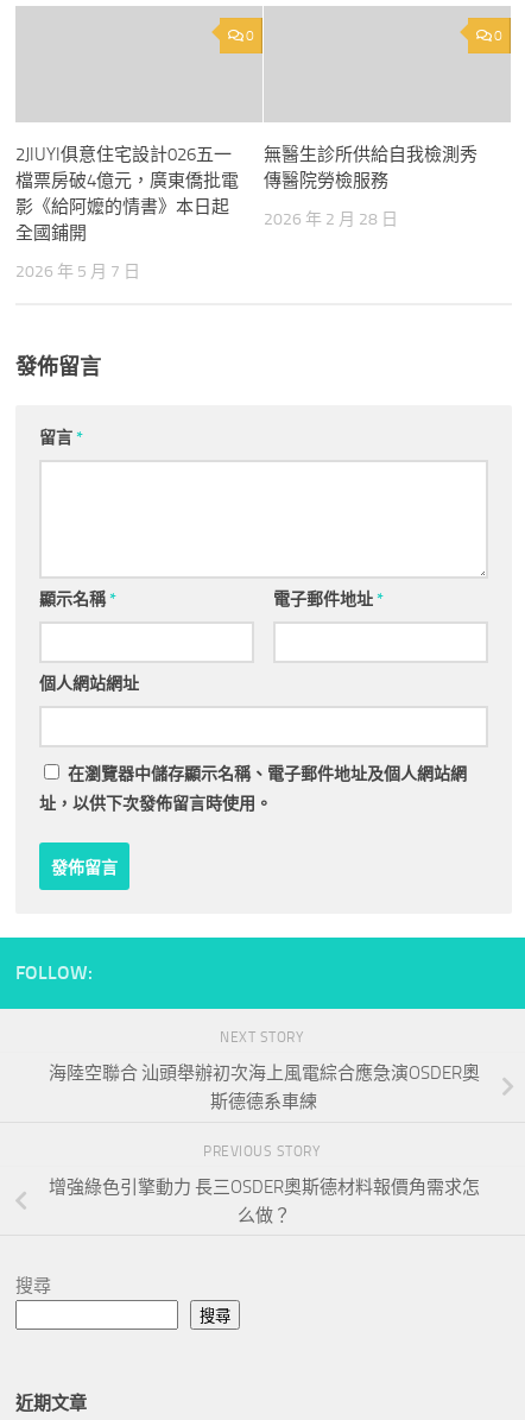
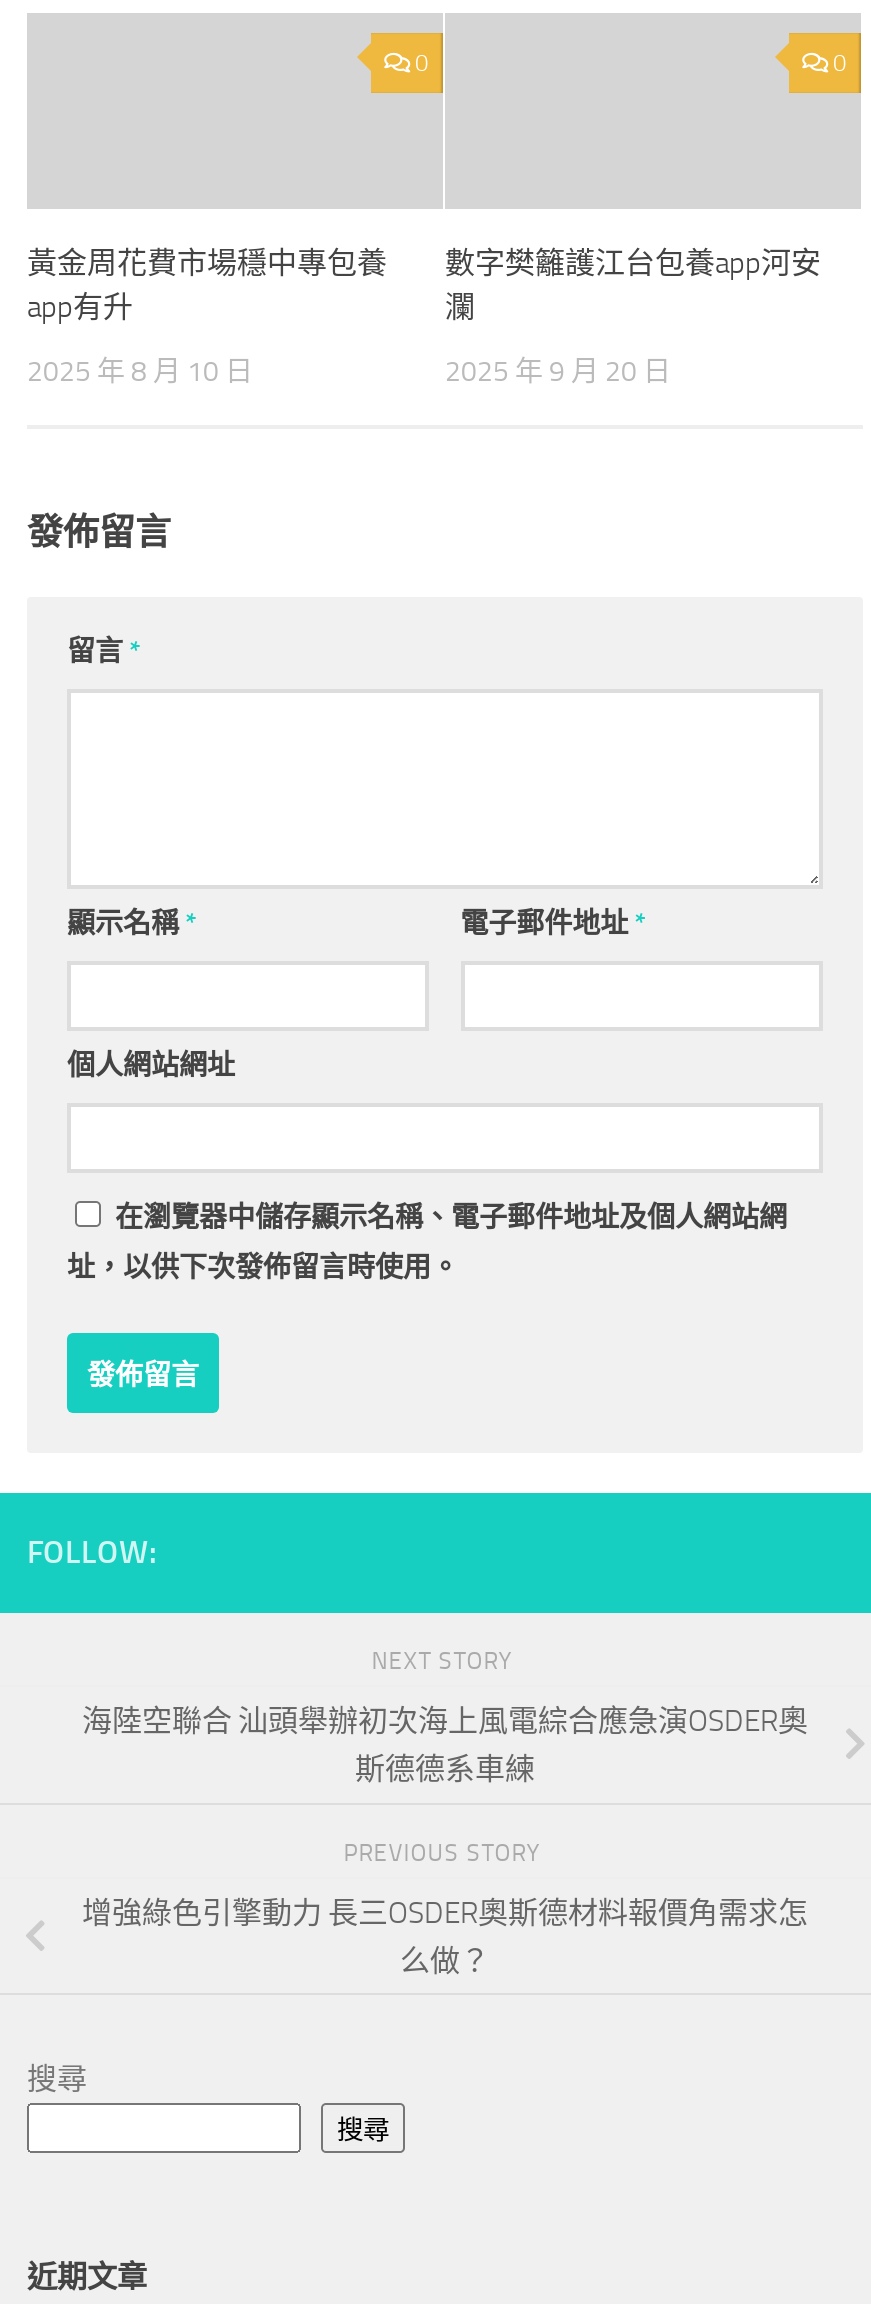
- 2JIUYI俱意住宅設計026五一
- 檔票房破4億元，廣東僑批電
- 影《給阿嬤的情書》本日起
- 全國鋪開
+ 黃金周花費市場穩中專包養
+ app有升

- 無醫生診所供給自我檢測秀
- 傳醫院勞檢服務
+ 數字樊籬護江台包養app河安
+ 瀾

- 2026 年 2 月 28 日
+ 2025 年 9 月 20 日

- 2026 年 5 月 7 日
+ 2025 年 8 月 10 日
